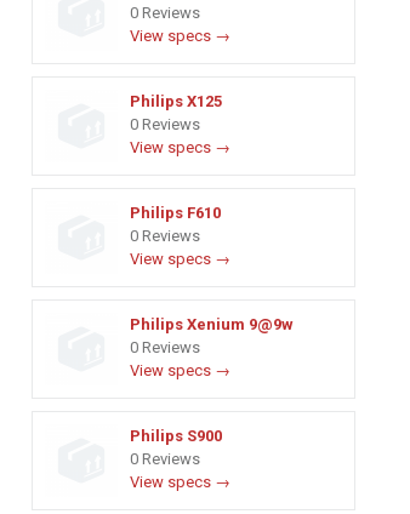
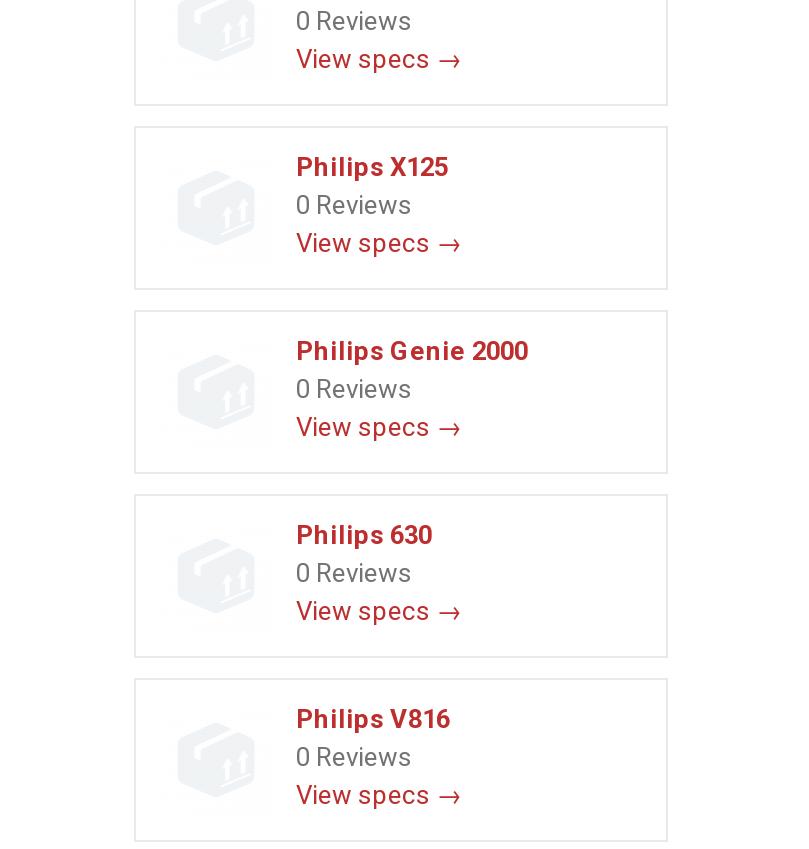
- Philips F610
+ Philips Genie 2000

- Philips Xenium 9@9w
+ Philips 630

- Philips S900
+ Philips V816
